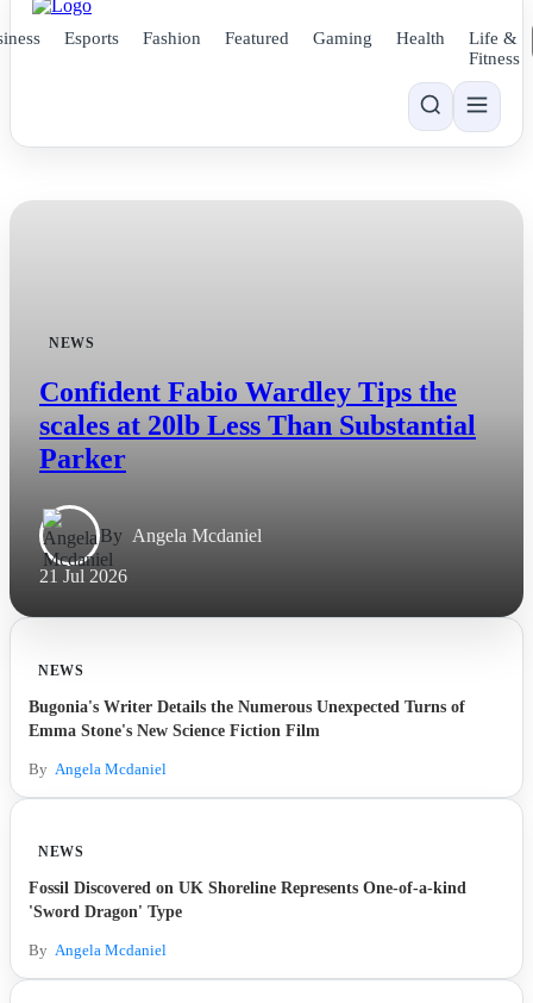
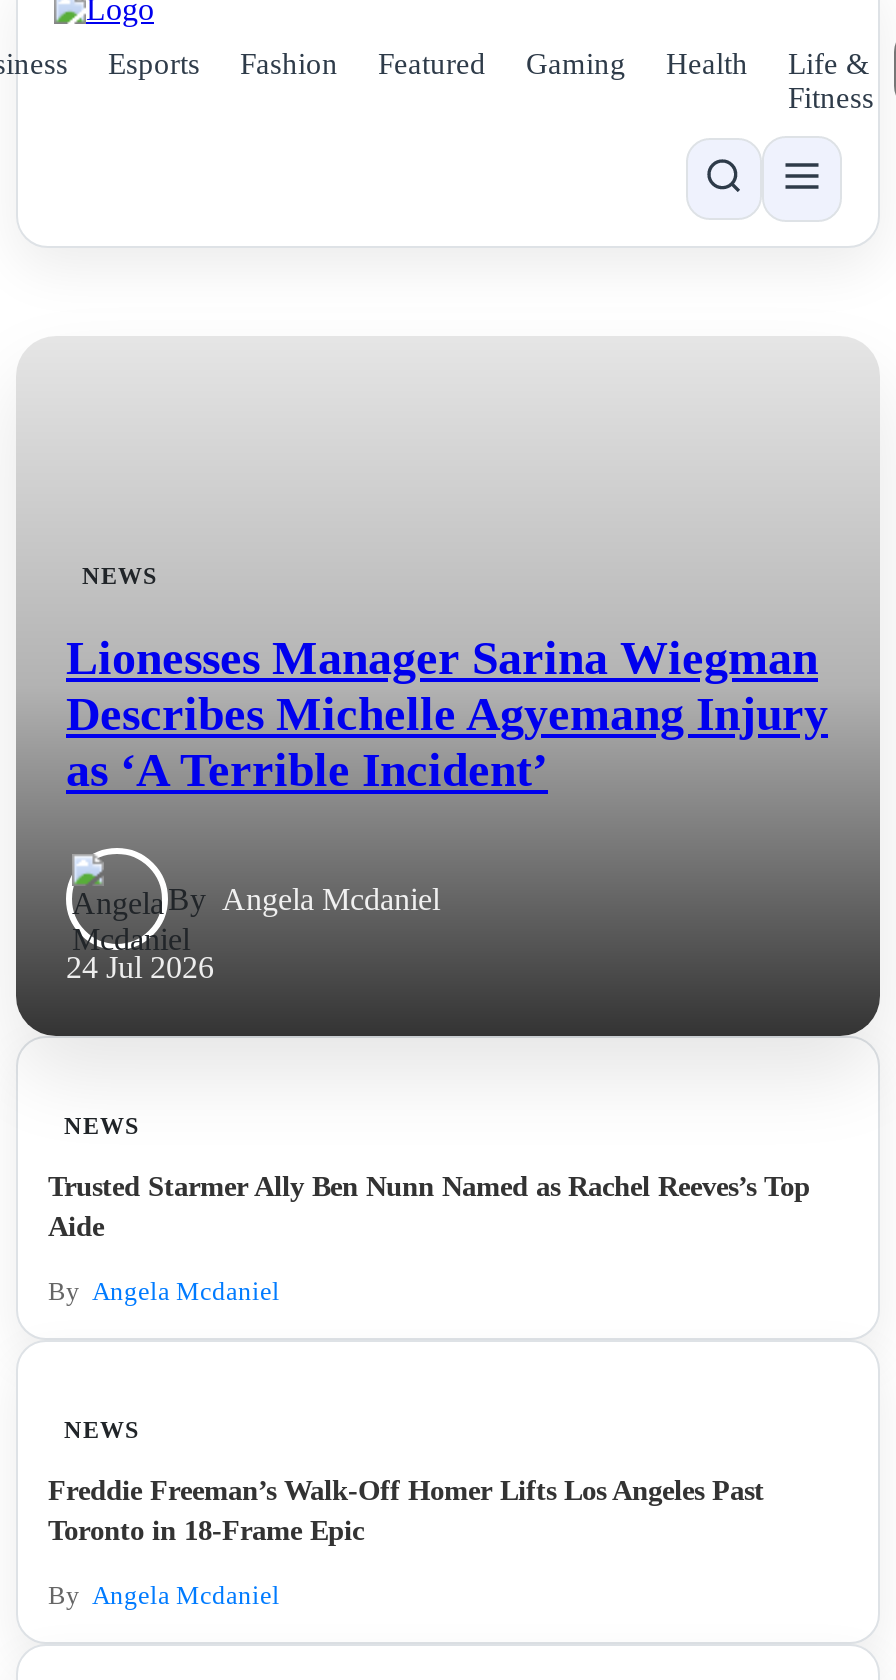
- Confident Fabio Wardley Tips the
- scales at 20lb Less Than Substantial
- Parker
+ Lionesses Manager Sarina Wiegman
+ Describes Michelle Agyemang Injury
+ as ‘A Terrible Incident’

- 21 Jul 2026
+ 24 Jul 2026

- Bugonia's Writer Details the Numerous Unexpected Turns of
- Emma Stone's New Science Fiction Film
+ Trusted Starmer Ally Ben Nunn Named as Rachel Reeves’s Top
+ Aide

- Fossil Discovered on UK Shoreline Represents One-of-a-kind
- 'Sword Dragon' Type
+ Freddie Freeman’s Walk-Off Homer Lifts Los Angeles Past
+ Toronto in 18-Frame Epic
